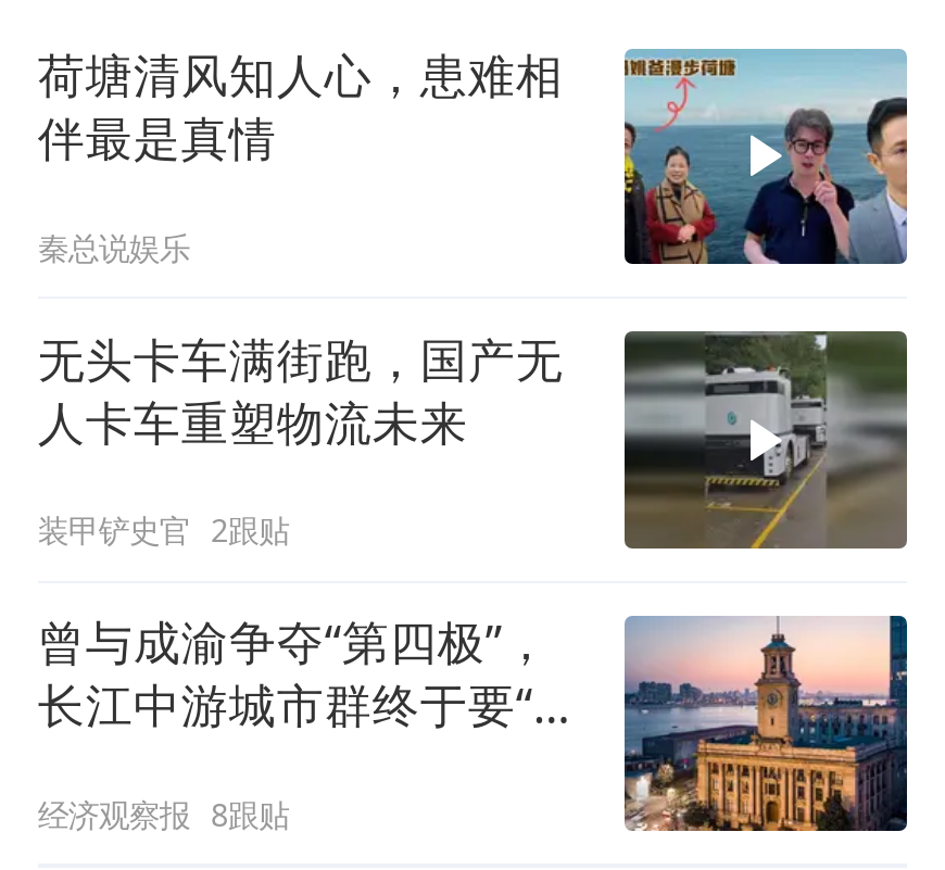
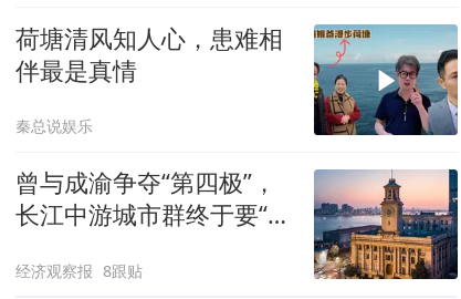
- [image]
- 无头卡车满街跑，国产无
- 人卡车重塑物流未来
- 装甲铲史官 2跟贴
